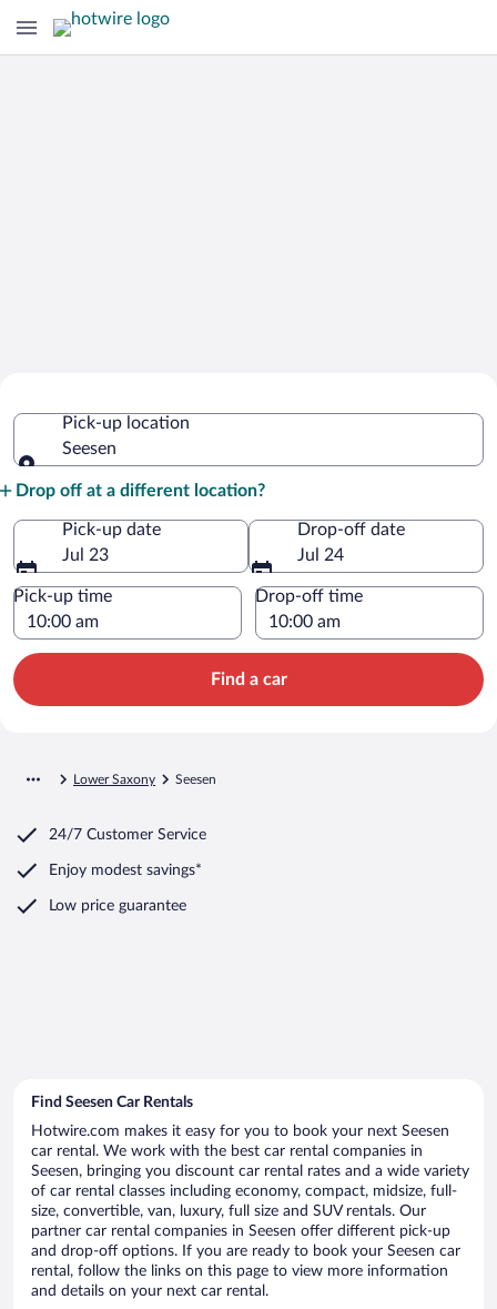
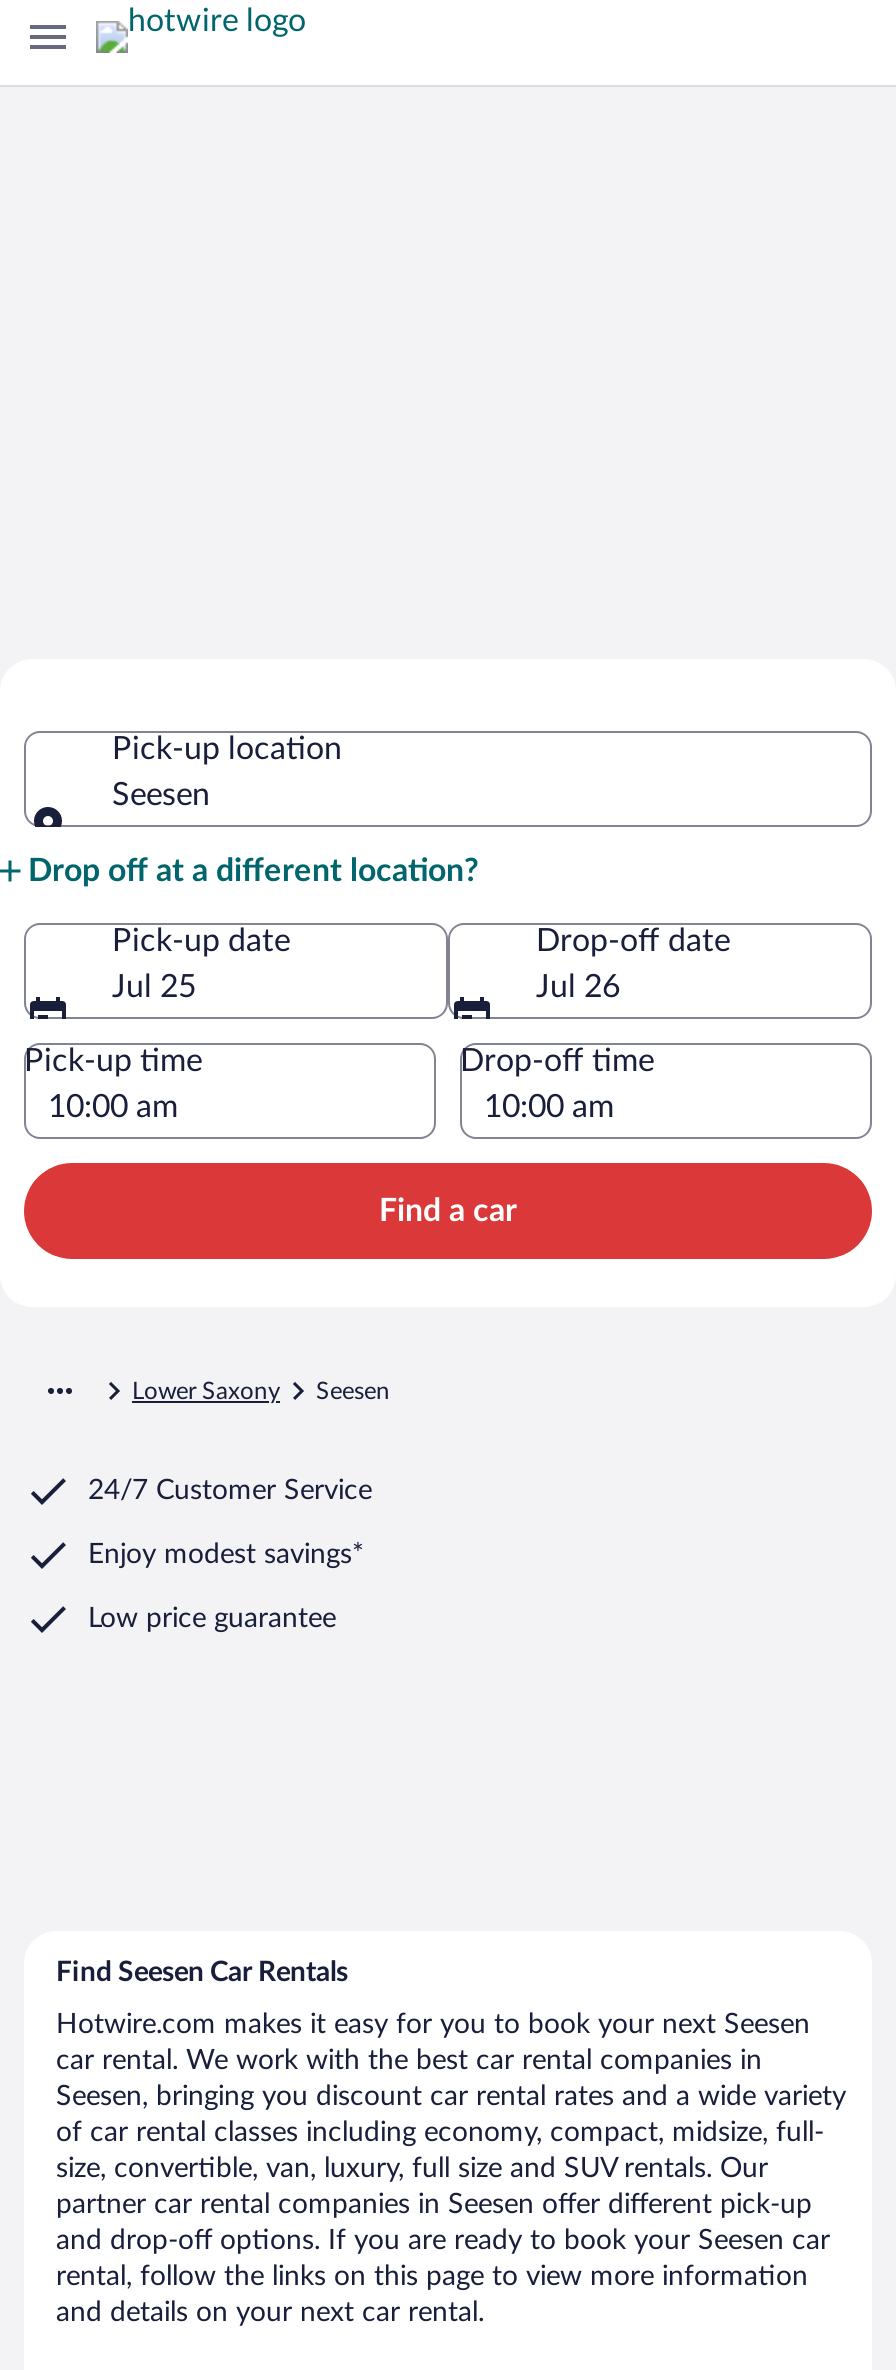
- Jul 23
+ Jul 25

- Jul 24
+ Jul 26
